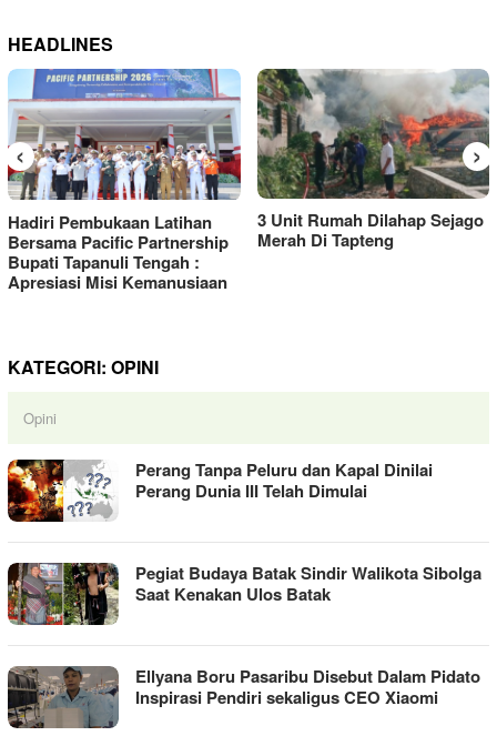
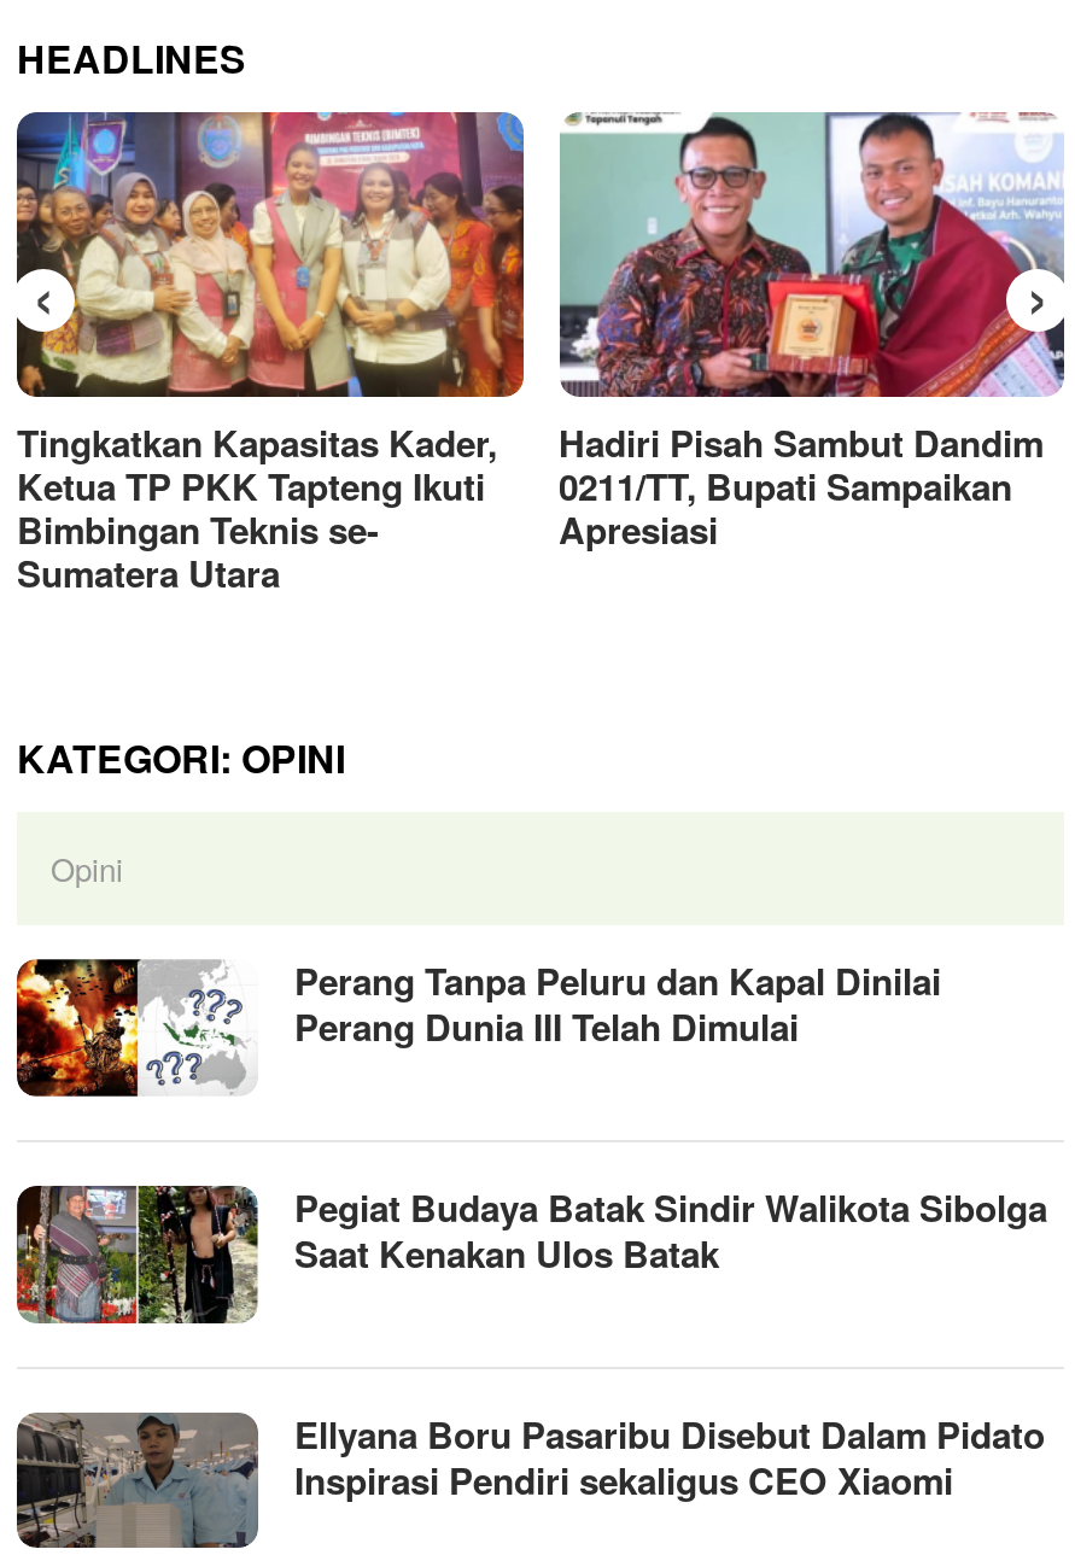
- [image]
- Hadiri Pembukaan Latihan
- Bersama Pacific Partnership
- Bupati Tapanuli Tengah :
- Apresiasi Misi Kemanusiaan
+ [image]
+ Tingkatkan Kapasitas Kader,
+ Ketua TP PKK Tapteng Ikuti
+ Bimbingan Teknis se-
+ Sumatera Utara

- [image]
- 3 Unit Rumah Dilahap Sejago
- Merah Di Tapteng
+ [image]
+ Hadiri Pisah Sambut Dandim
+ 0211/TT, Bupati Sampaikan
+ Apresiasi
